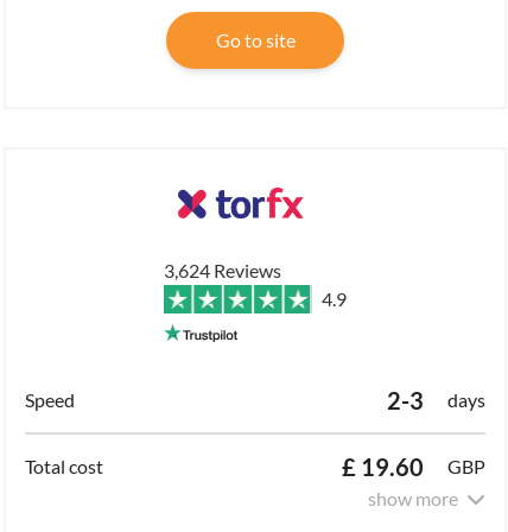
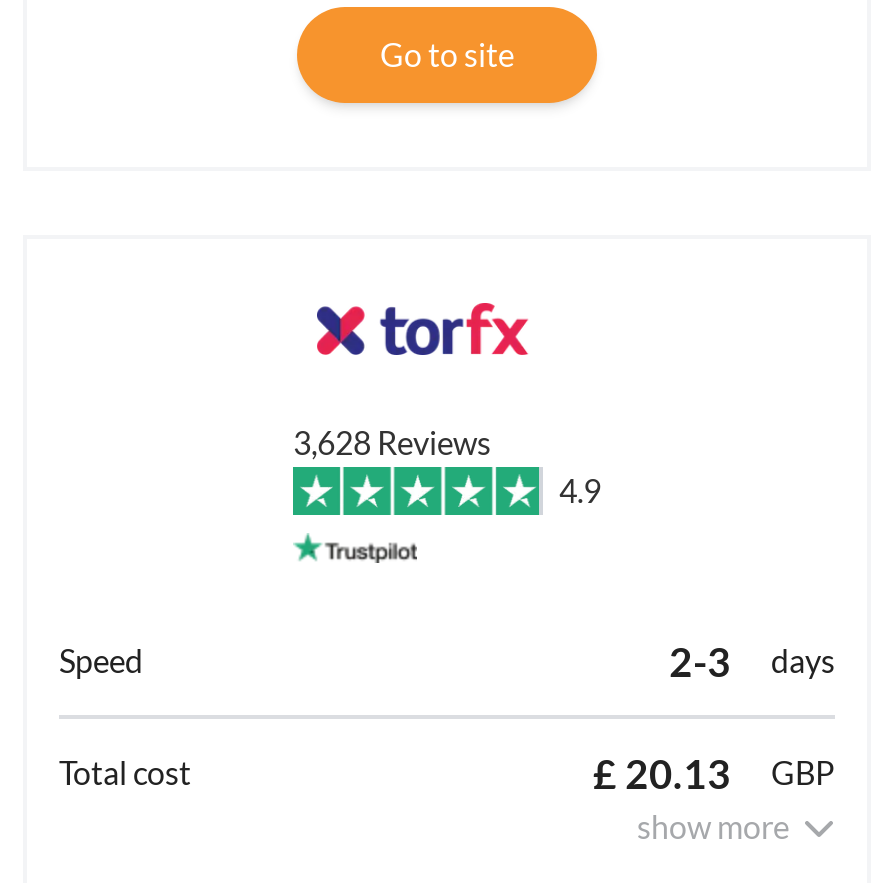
- 3,624 Reviews
+ 3,628 Reviews

- £ 19.60 GBP
+ £ 20.13 GBP
